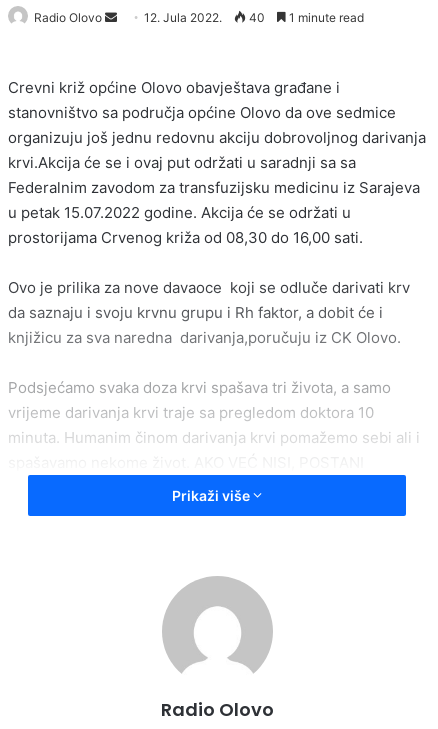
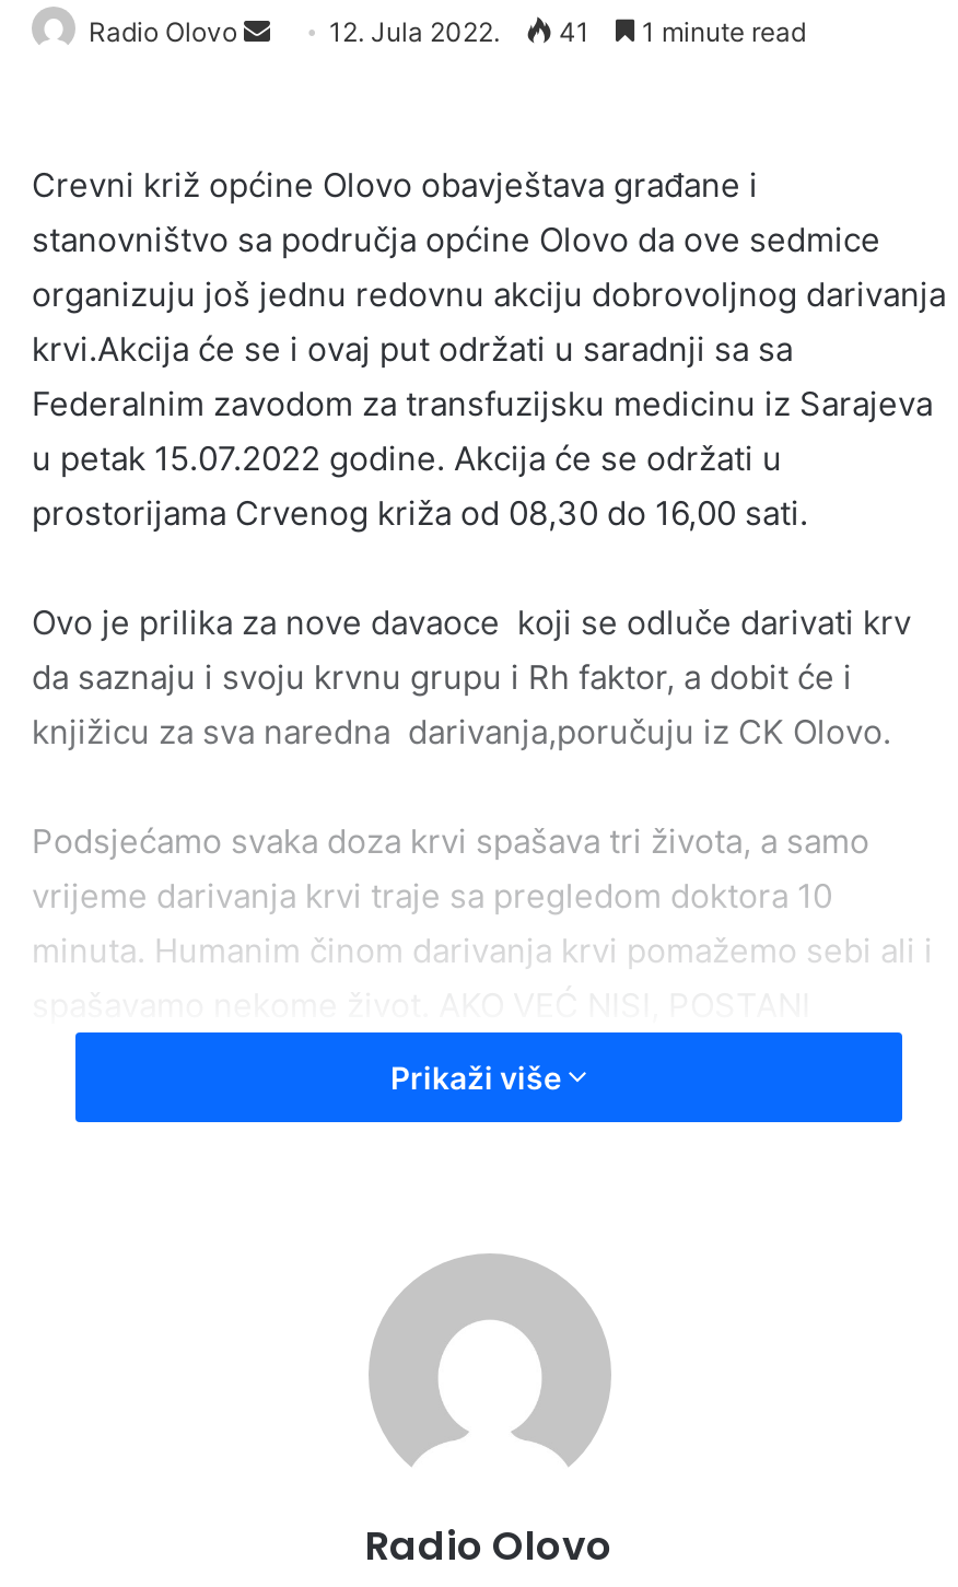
- 40
+ 41
